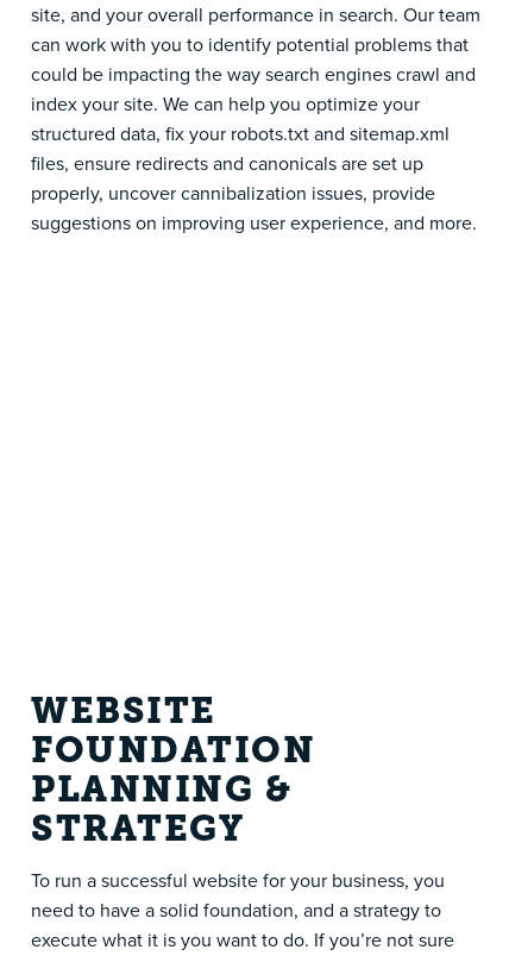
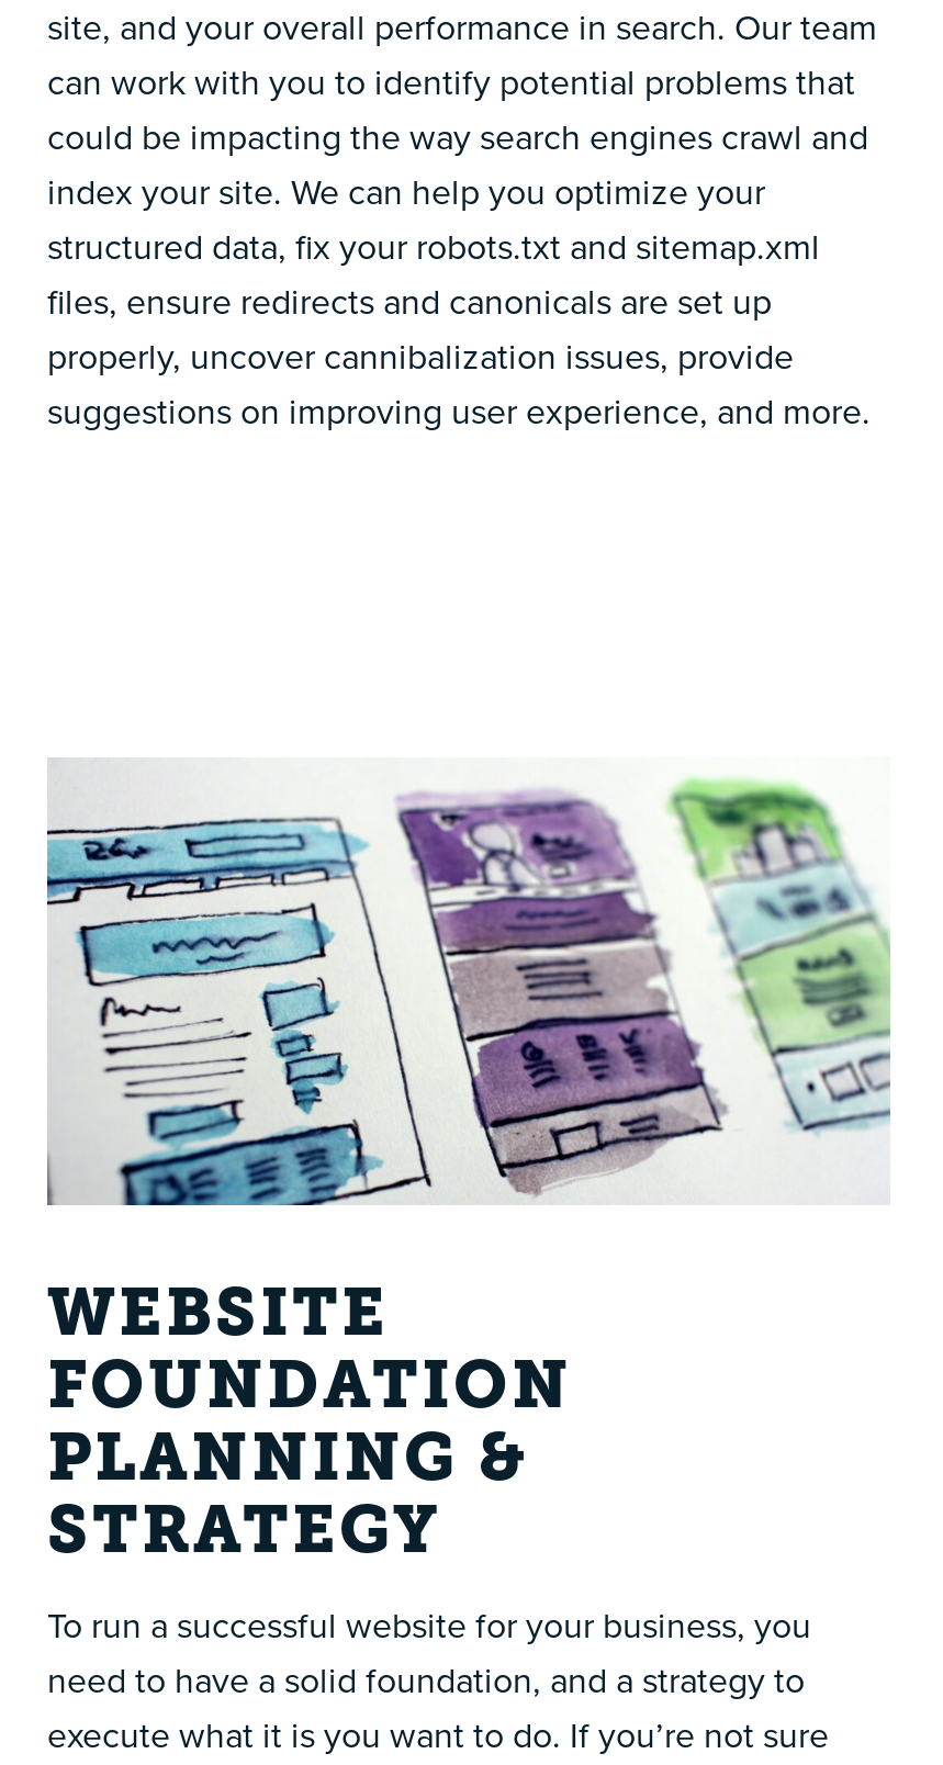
+ [image]
